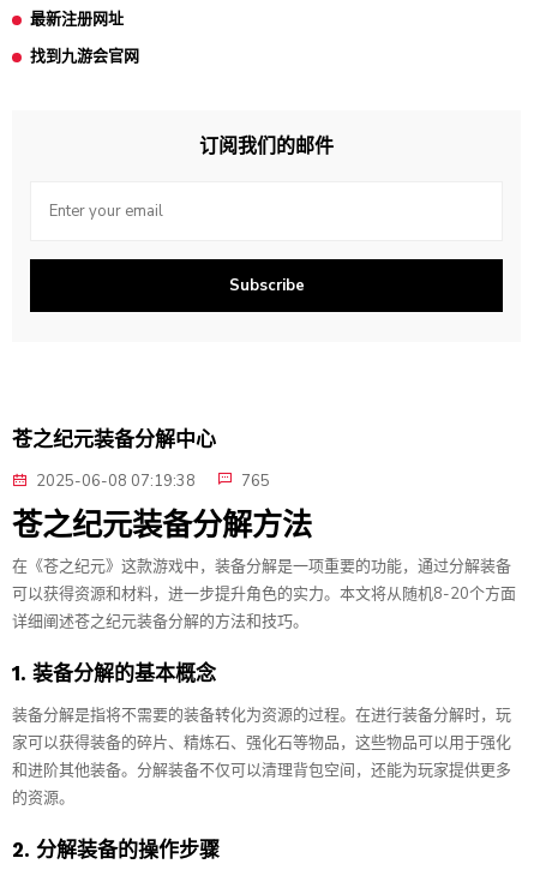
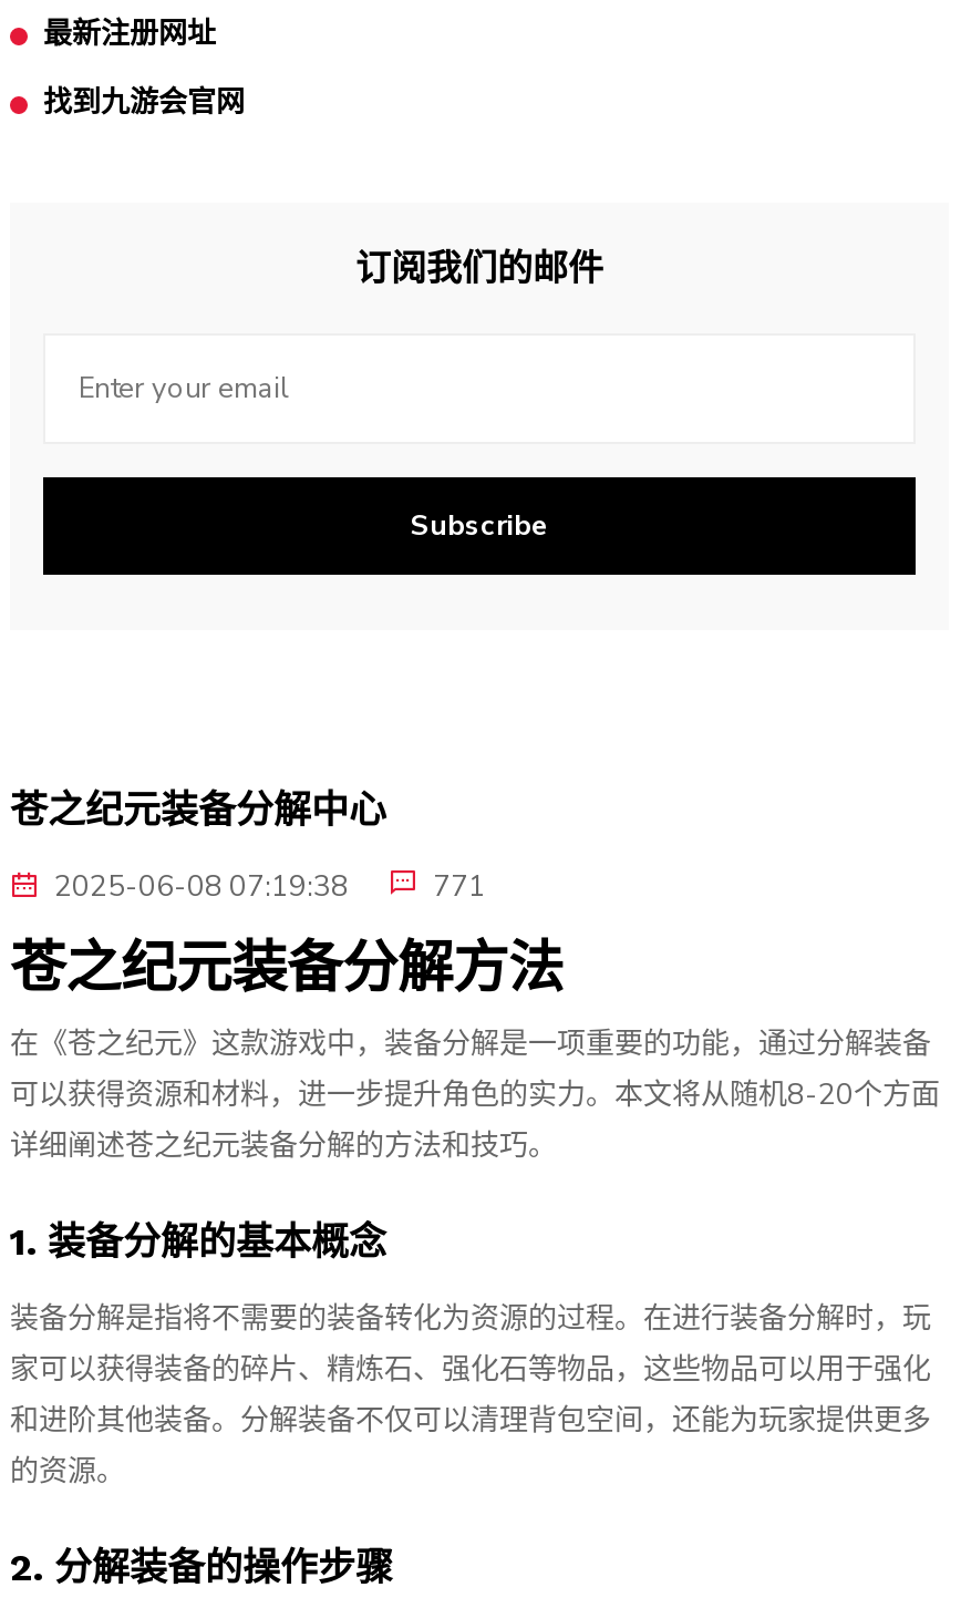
- 765
+ 771
